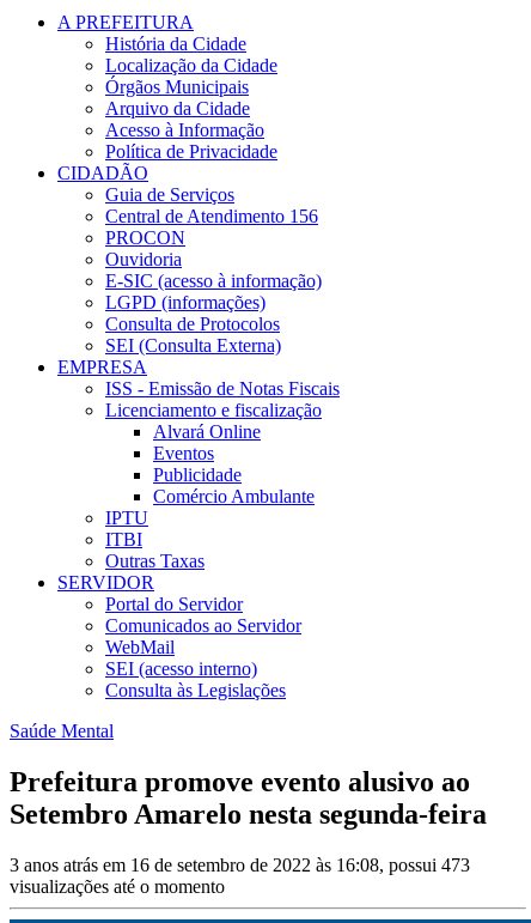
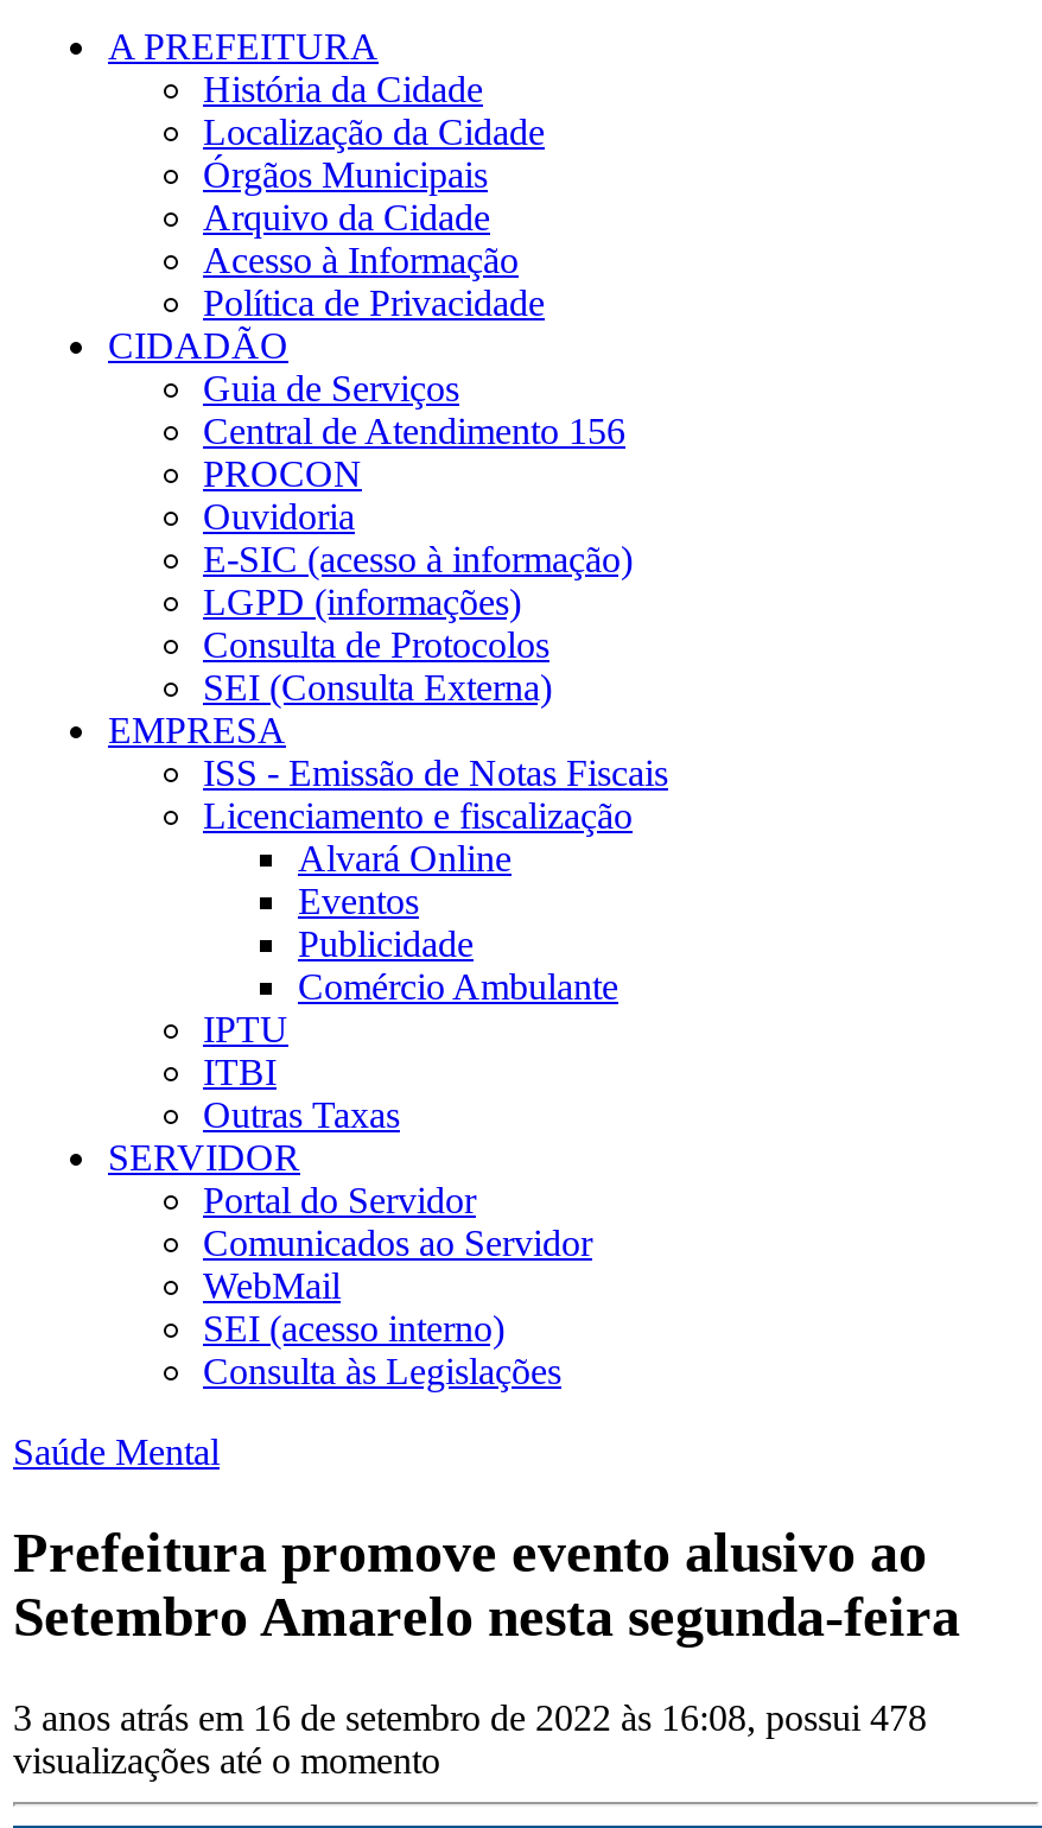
- 3 anos atrás em 16 de setembro de 2022 às 16:08, possui 473
+ 3 anos atrás em 16 de setembro de 2022 às 16:08, possui 478
